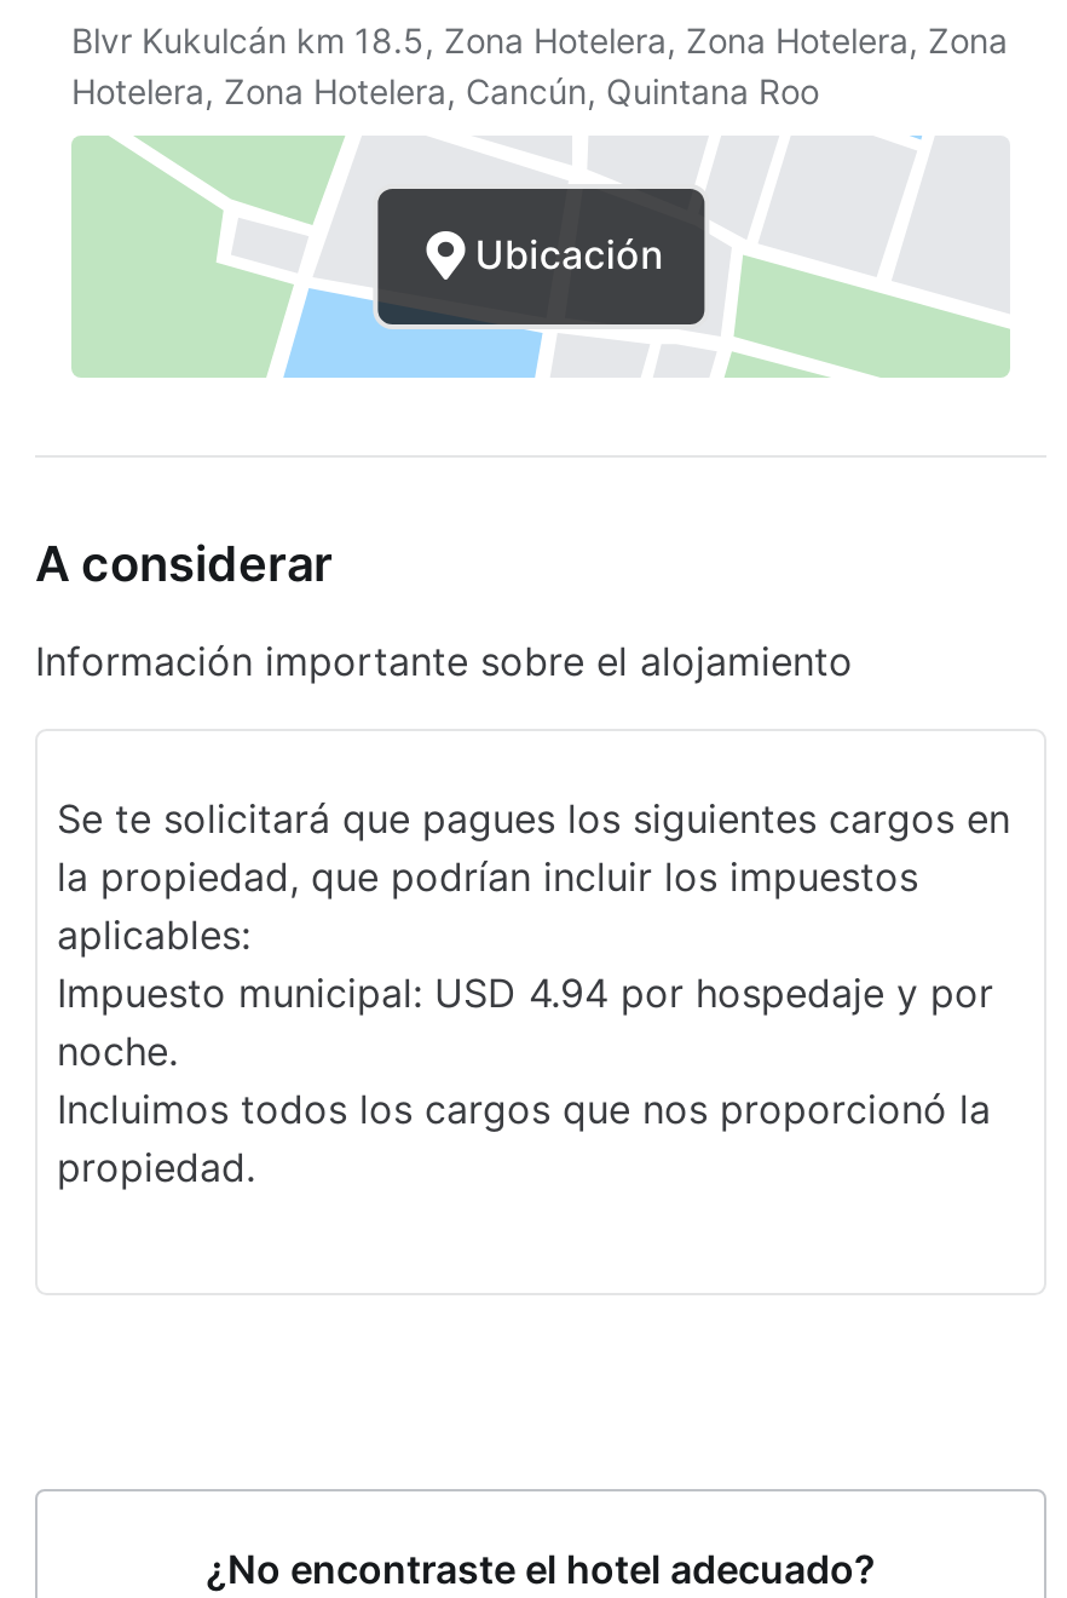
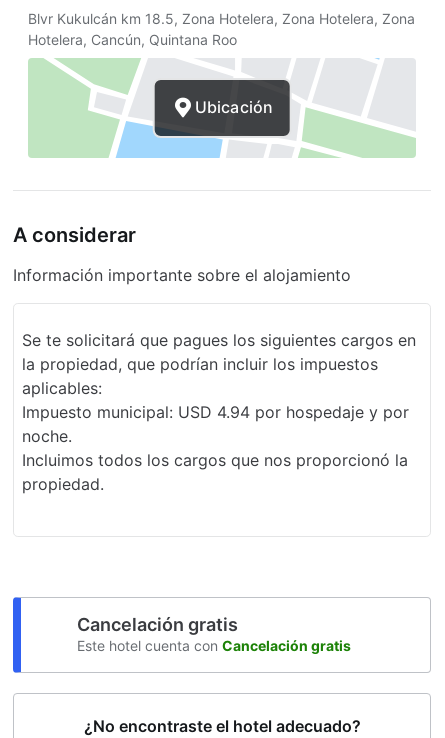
- Hotelera, Zona Hotelera, Cancún, Quintana Roo
+ Hotelera, Cancún, Quintana Roo

+ [image]
+ Cancelación gratis
+ Este hotel cuenta con Cancelación gratis
